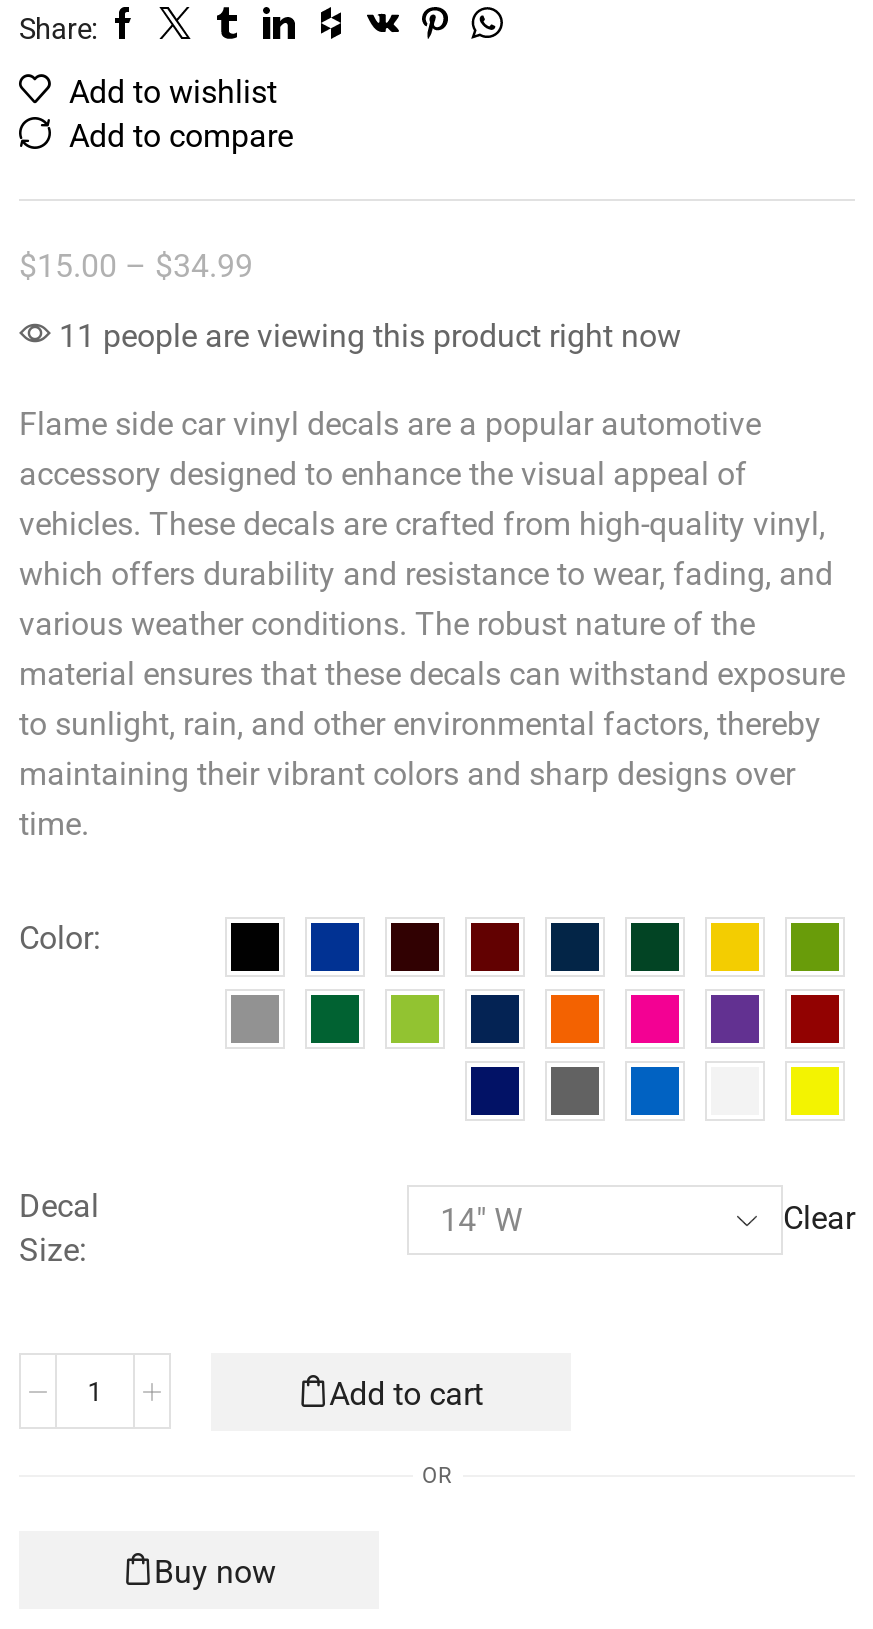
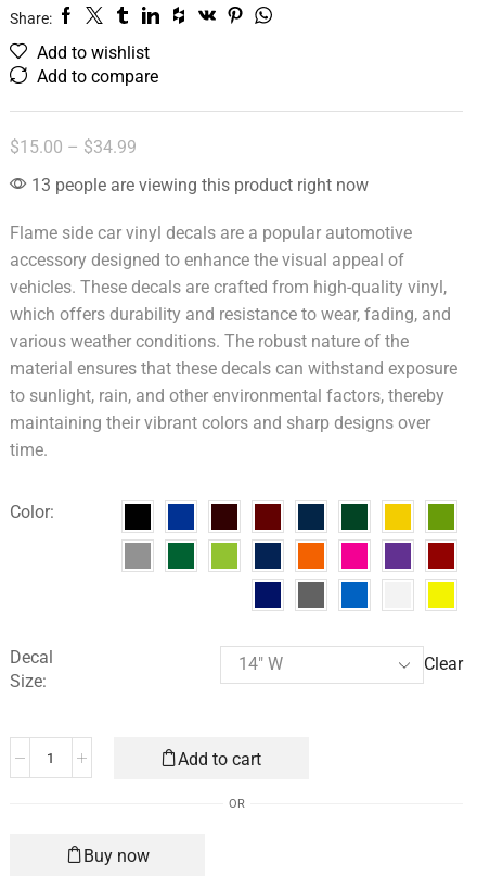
- 11 people are viewing this product right now
+ 13 people are viewing this product right now
